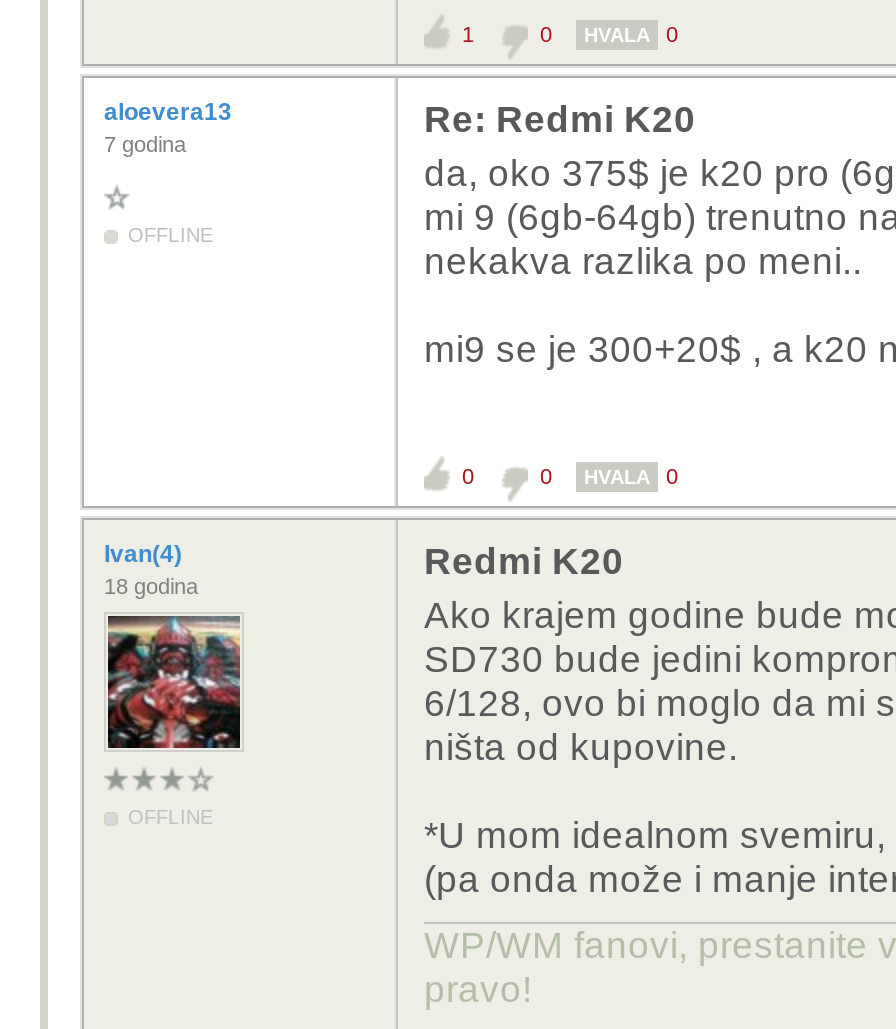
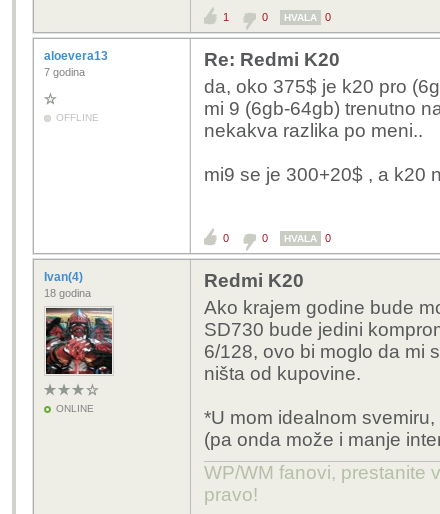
- OFFLINE
+ ONLINE
